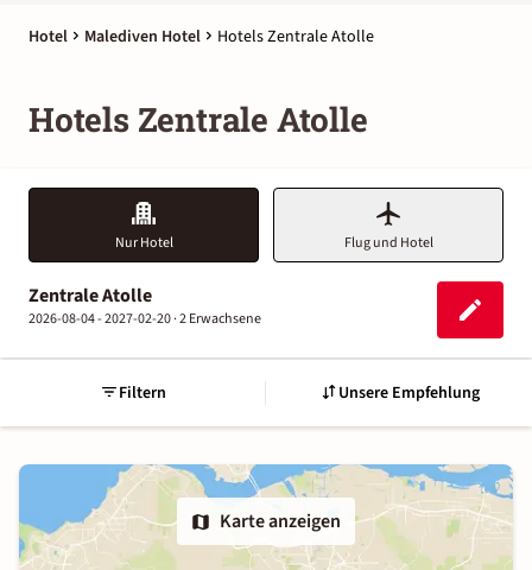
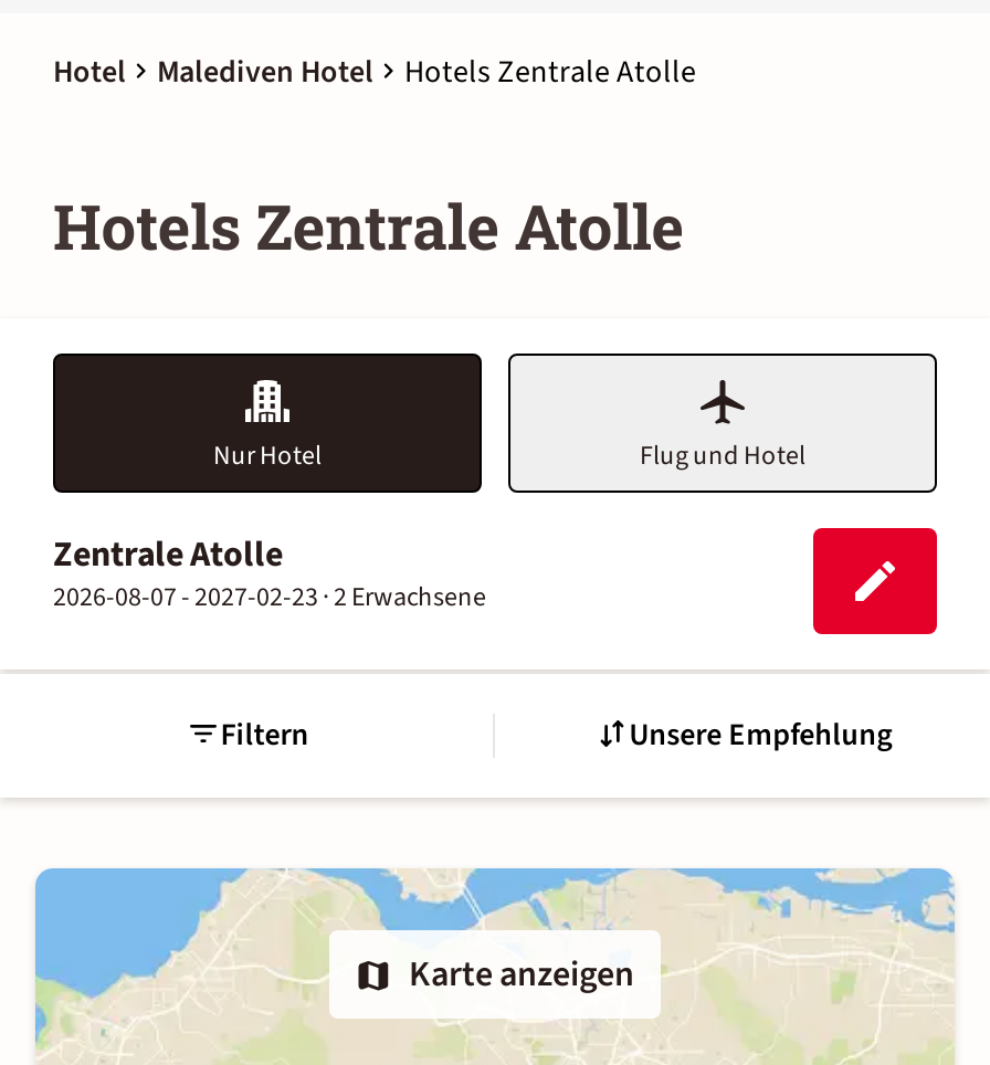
- 2026-08-04 - 2027-02-20 · 2 Erwachsene
+ 2026-08-07 - 2027-02-23 · 2 Erwachsene
